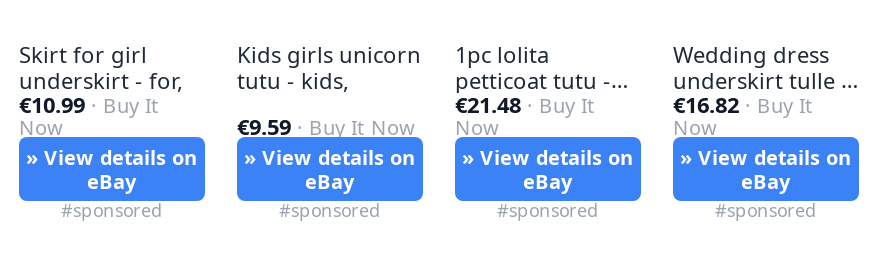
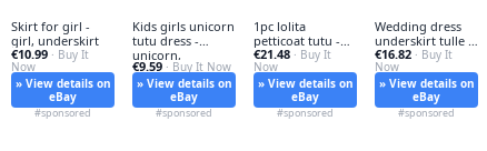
- Skirt for girl
- underskirt - for,
+ Skirt for girl -
+ girl, underskirt

- tutu - kids,
+ tutu dress -
+ unicorn,
